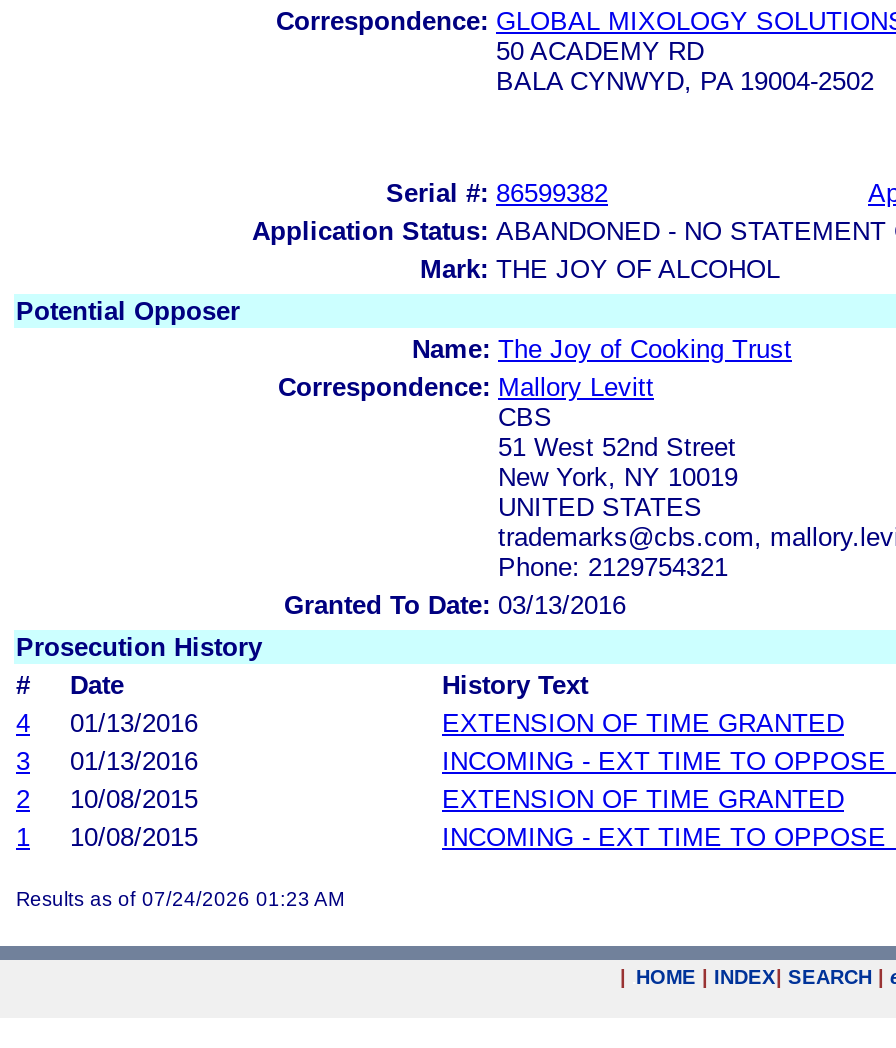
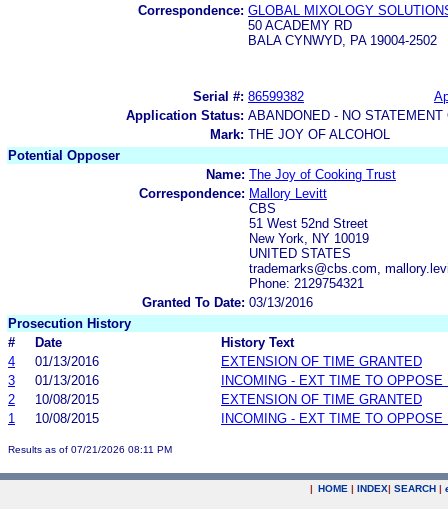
- Results as of 07/24/2026 01:23 AM
+ Results as of 07/21/2026 08:11 PM
